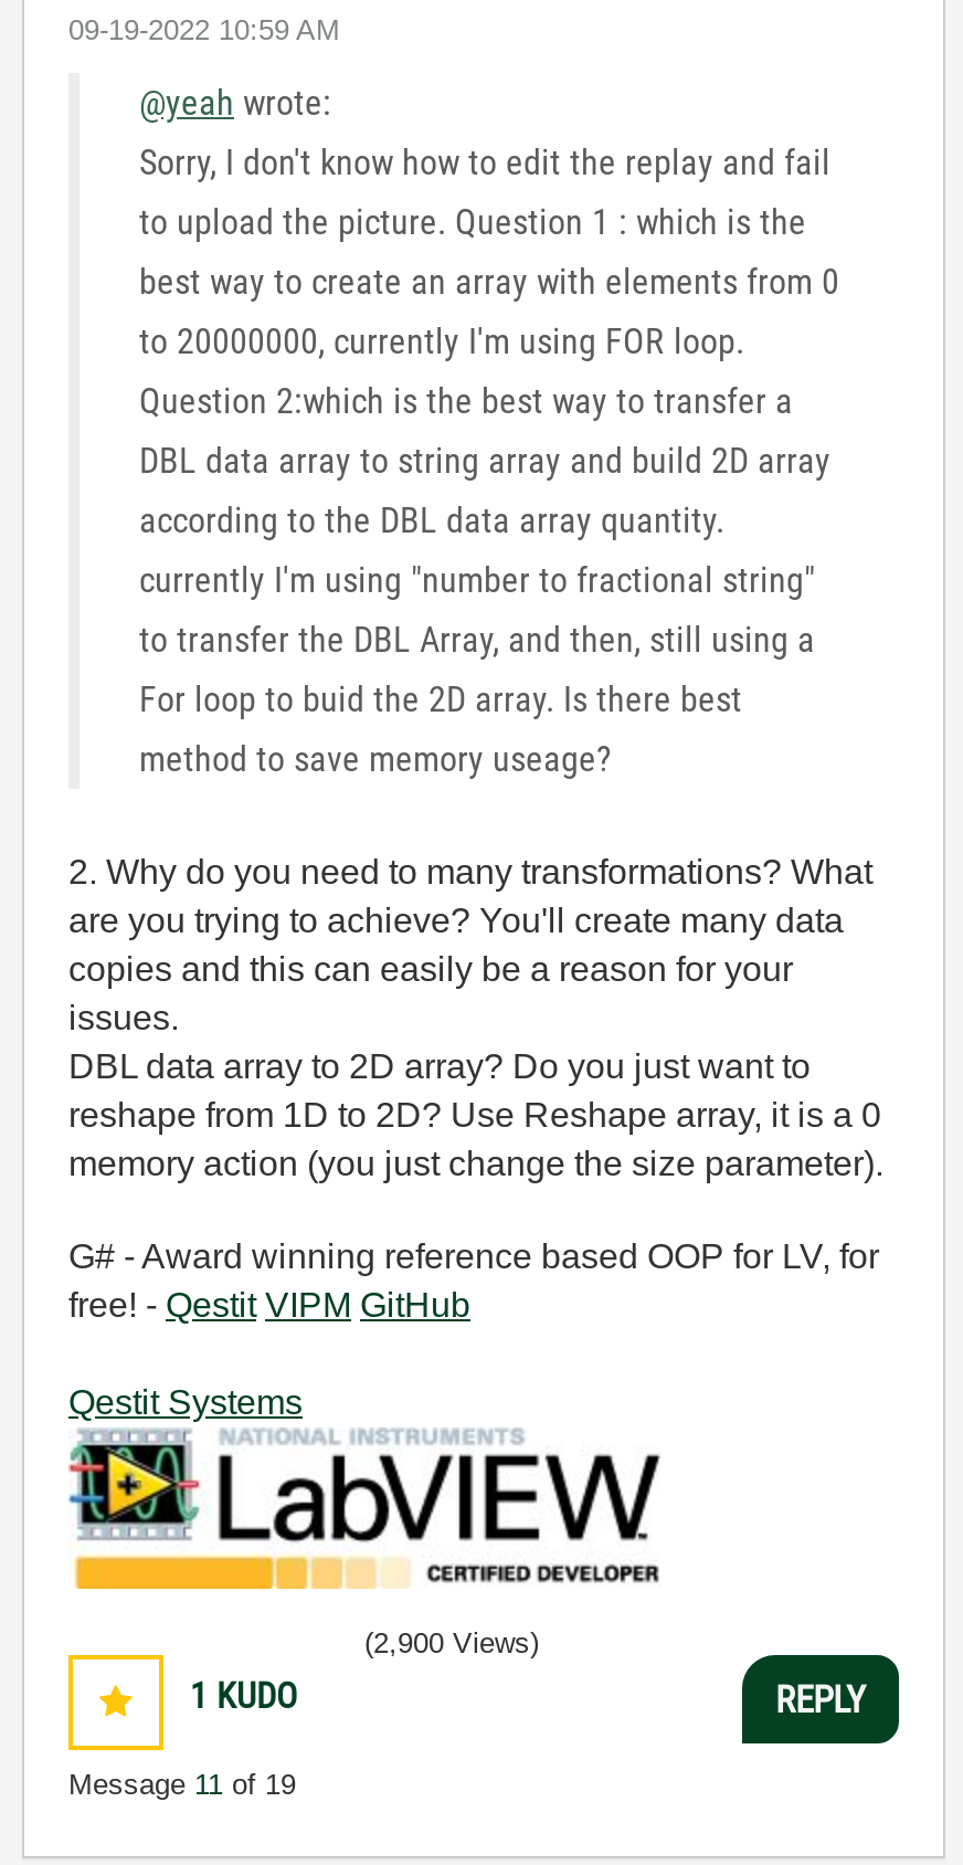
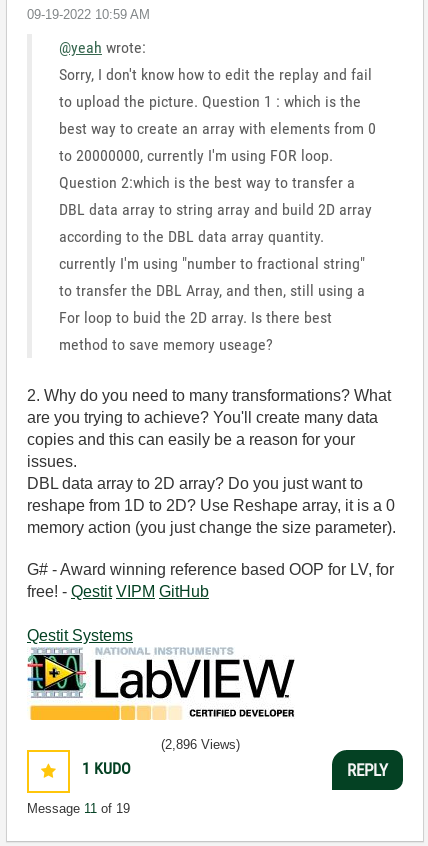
- (2,900 Views)
+ (2,896 Views)
